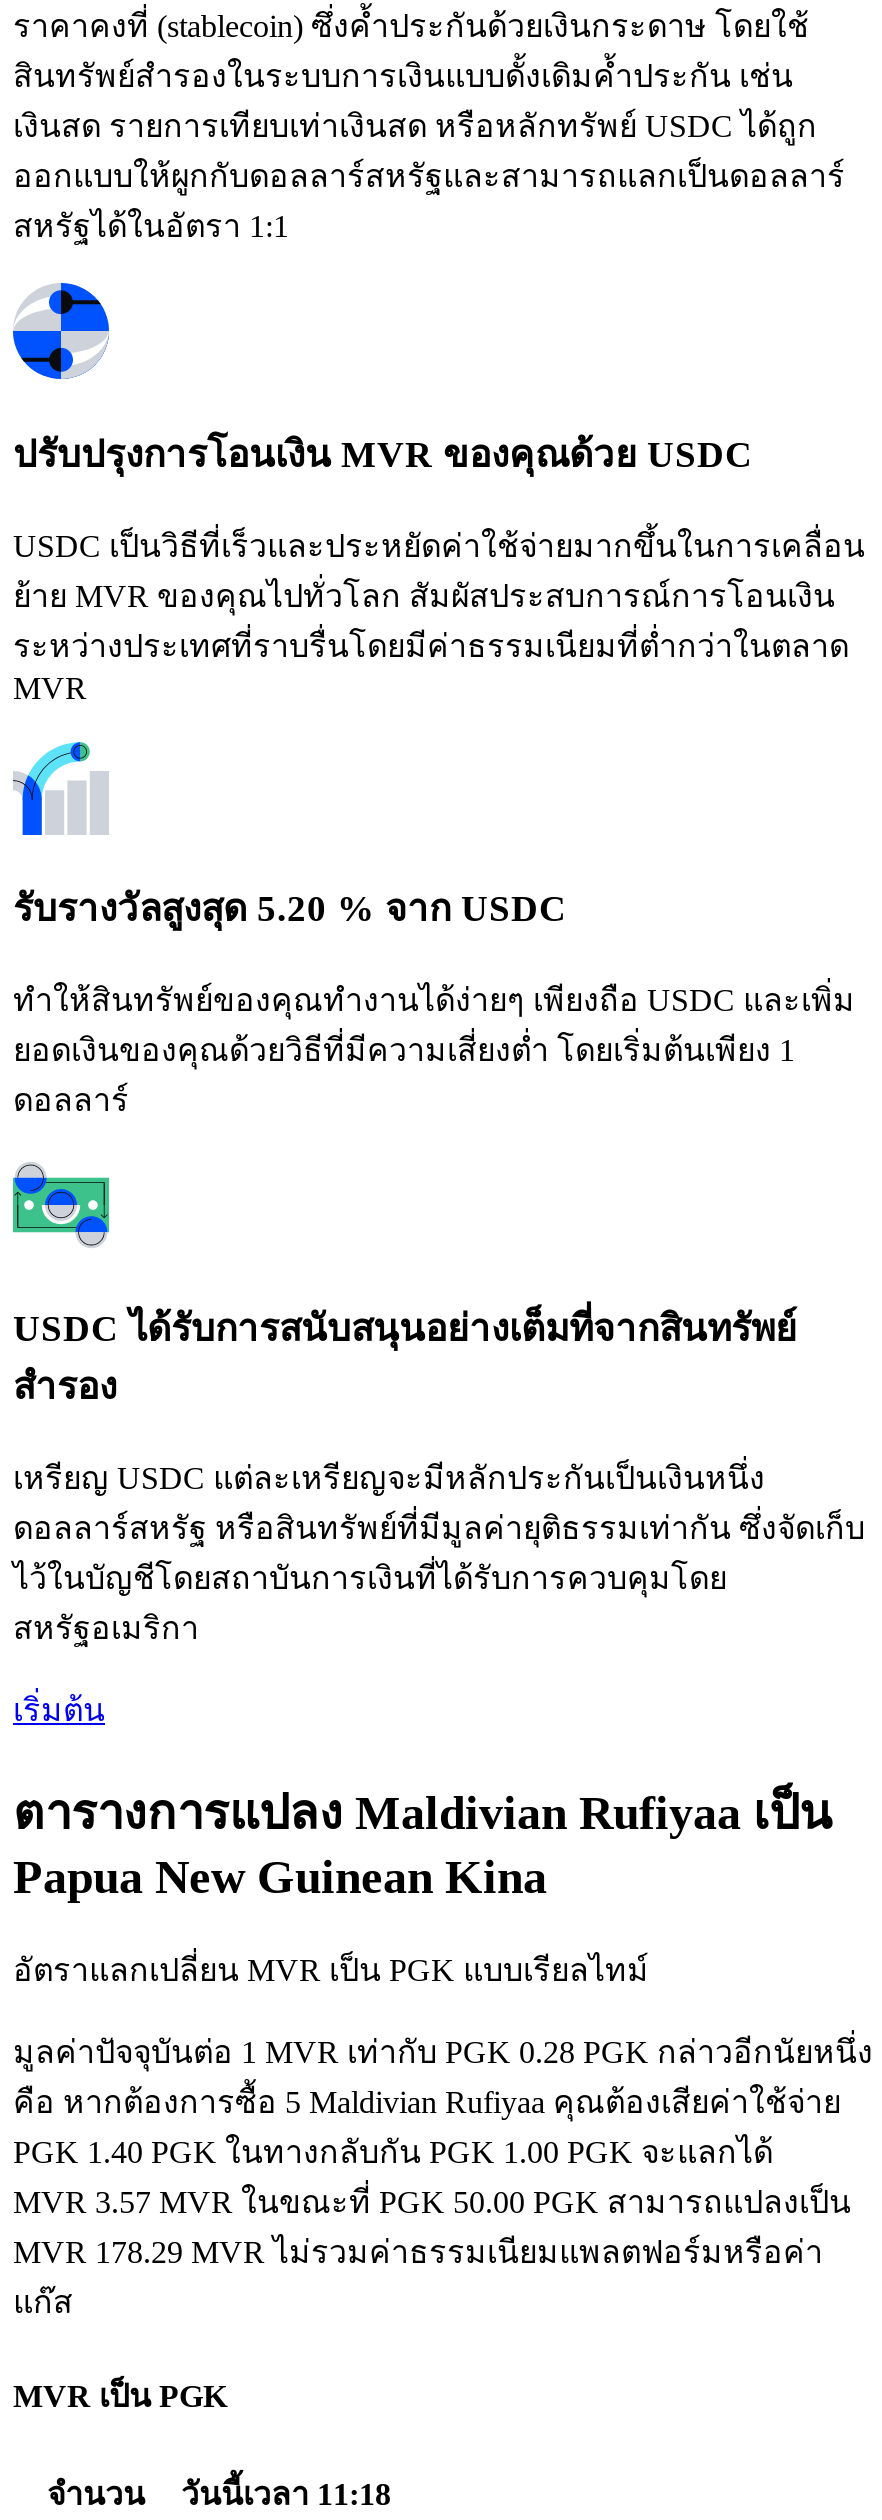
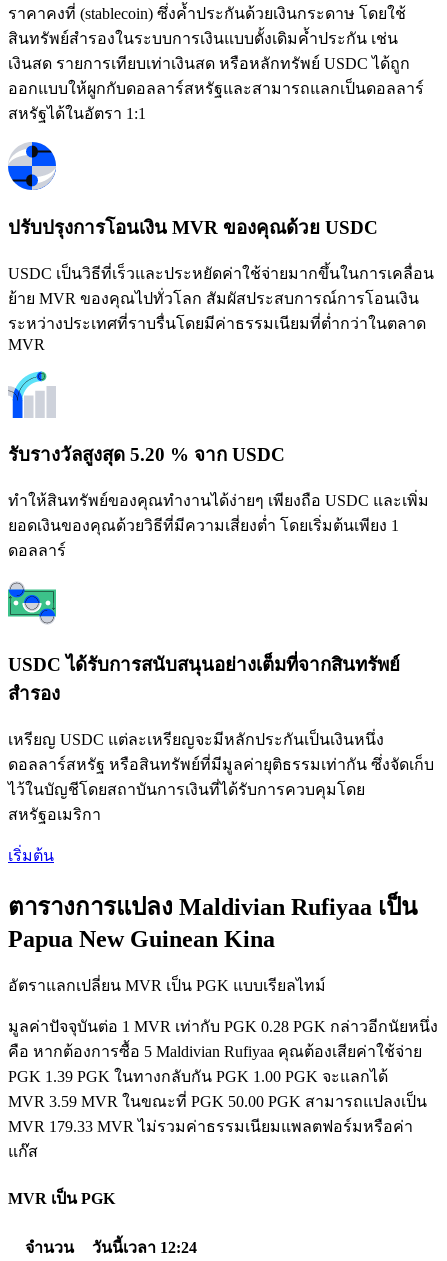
- PGK 1.40 PGK ในทางกลับกัน PGK 1.00 PGK จะแลกได้
+ PGK 1.39 PGK ในทางกลับกัน PGK 1.00 PGK จะแลกได้

- MVR 3.57 MVR ในขณะที่ PGK 50.00 PGK สามารถแปลงเป็น
+ MVR 3.59 MVR ในขณะที่ PGK 50.00 PGK สามารถแปลงเป็น

- MVR 178.29 MVR ไม่รวมค่าธรรมเนียมแพลตฟอร์มหรือค่า
+ MVR 179.33 MVR ไม่รวมค่าธรรมเนียมแพลตฟอร์มหรือค่า

- วันนี้เวลา 11:18
+ วันนี้เวลา 12:24
